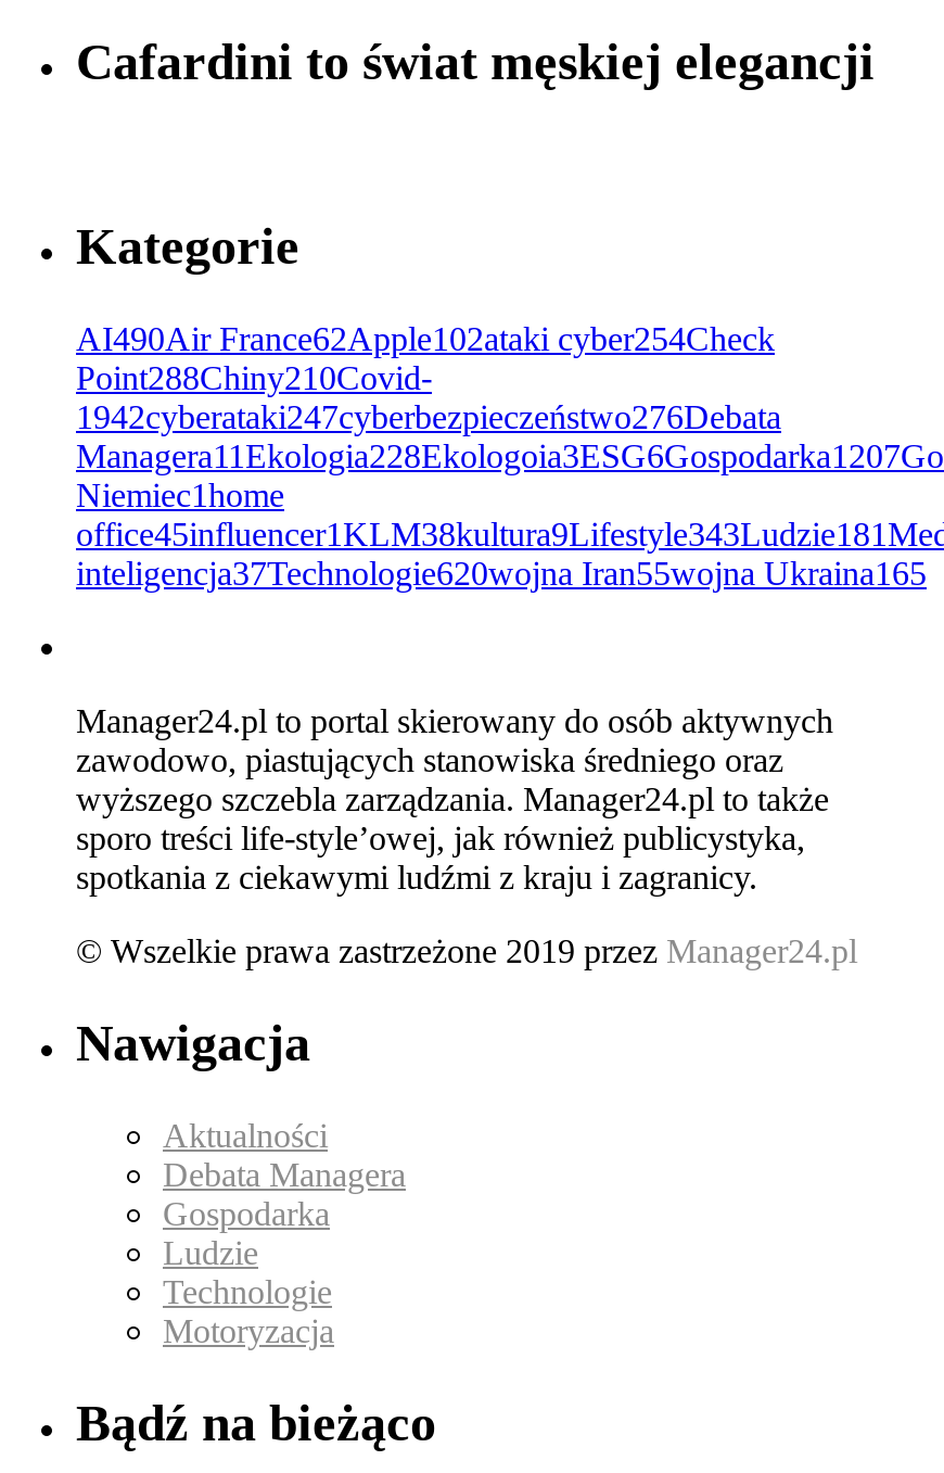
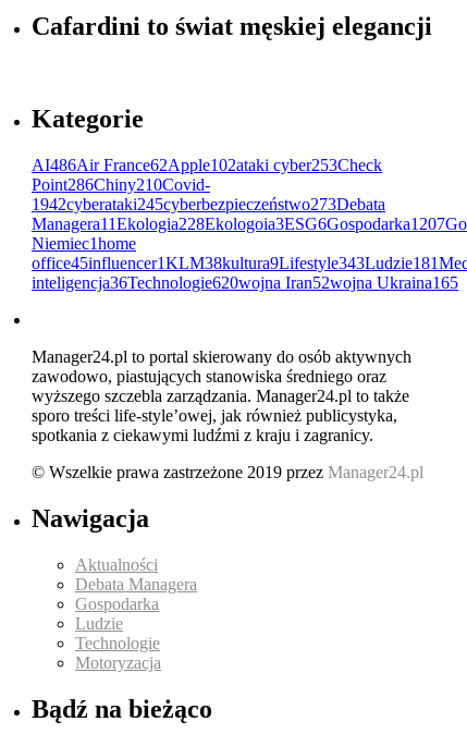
- AI490Air France62Apple102ataki cyber254Check
+ AI486Air France62Apple102ataki cyber253Check

- Point288Chiny210Covid-
+ Point286Chiny210Covid-

- 1942cyberataki247cyberbezpieczeństwo276Debata
+ 1942cyberataki245cyberbezpieczeństwo273Debata

- inteligencja37Technologie620wojna Iran55wojna Ukraina165
+ inteligencja36Technologie620wojna Iran52wojna Ukraina165
